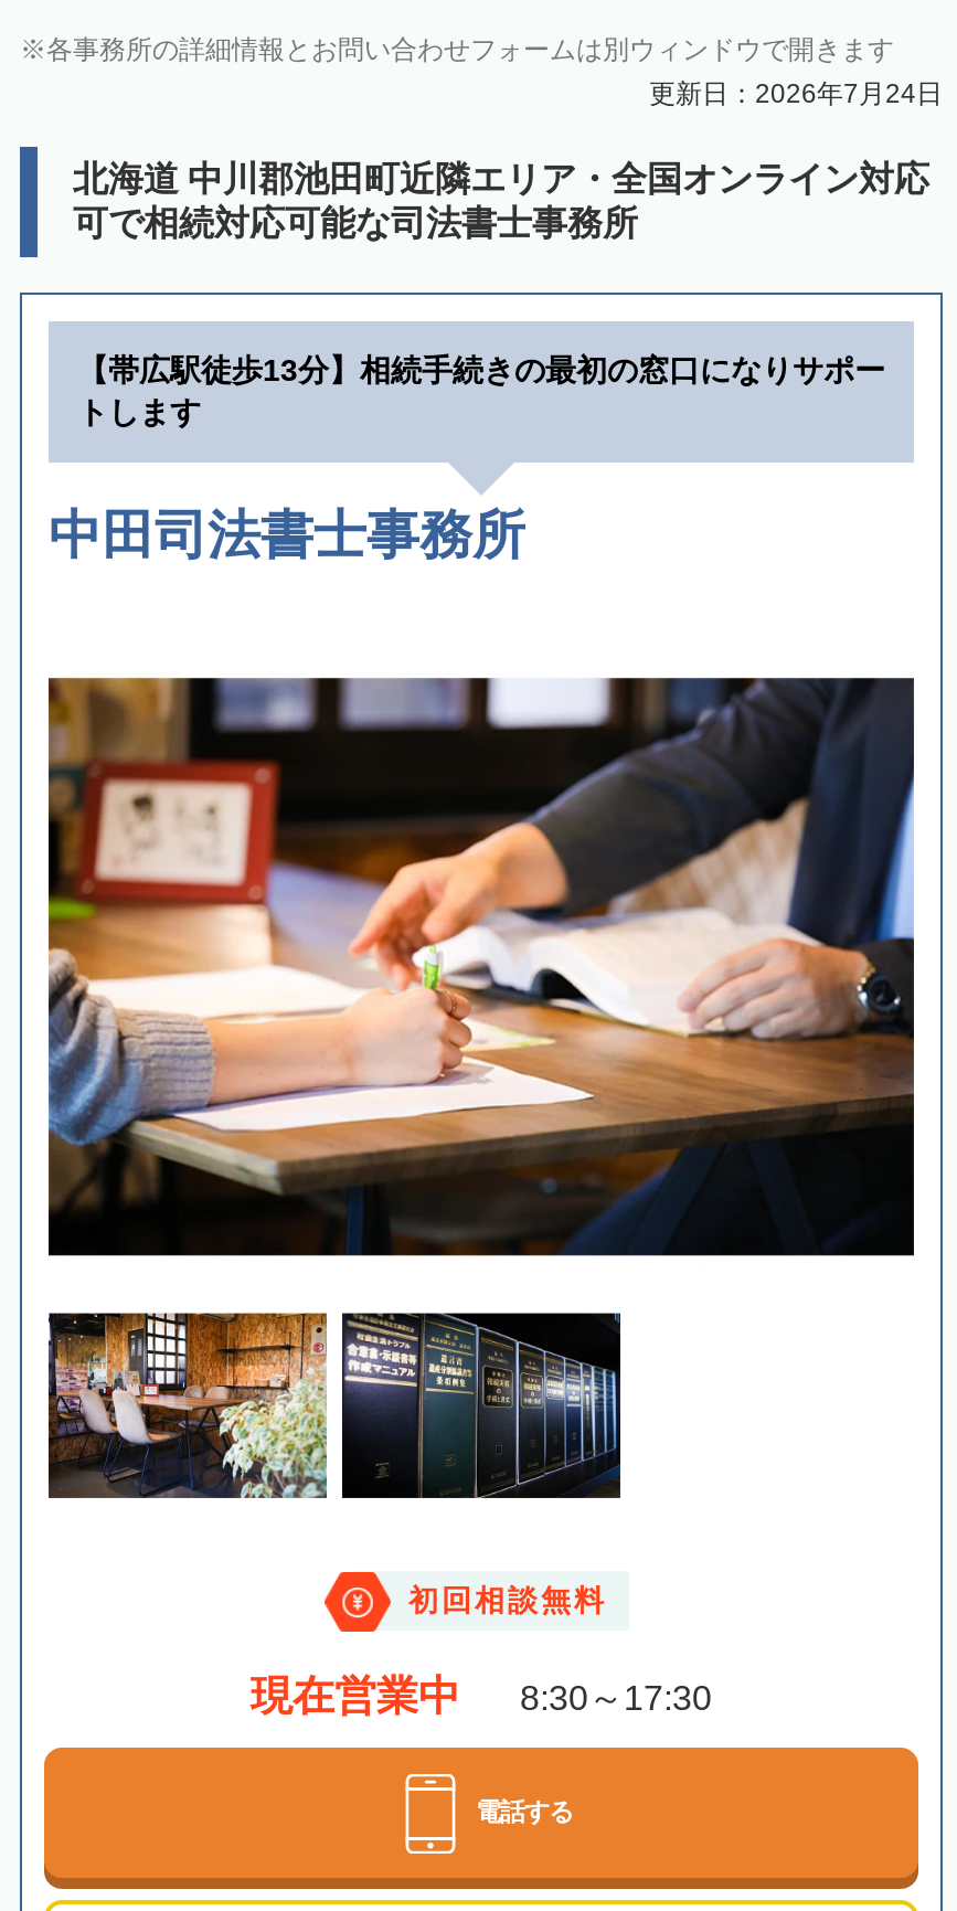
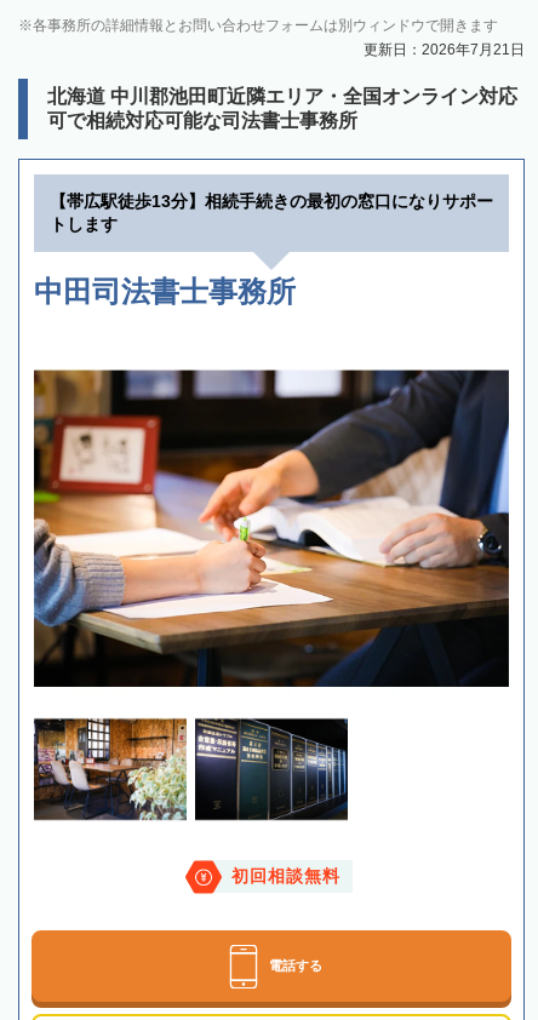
- 更新日：2026年7月24日
+ 更新日：2026年7月21日

- 現在営業中
- 8:30～17:30
